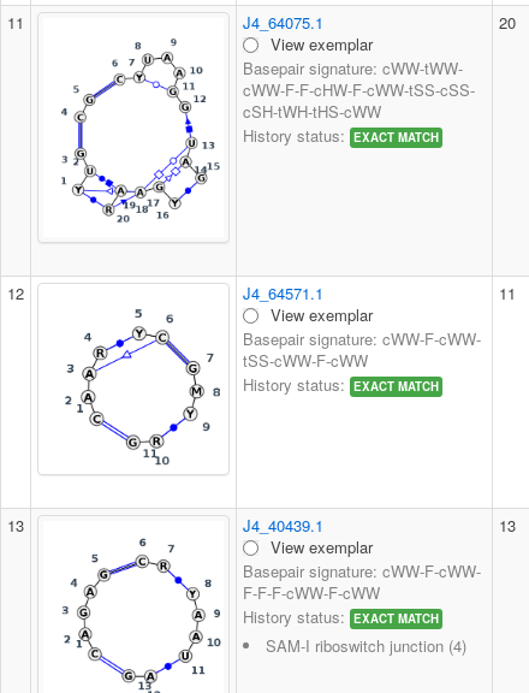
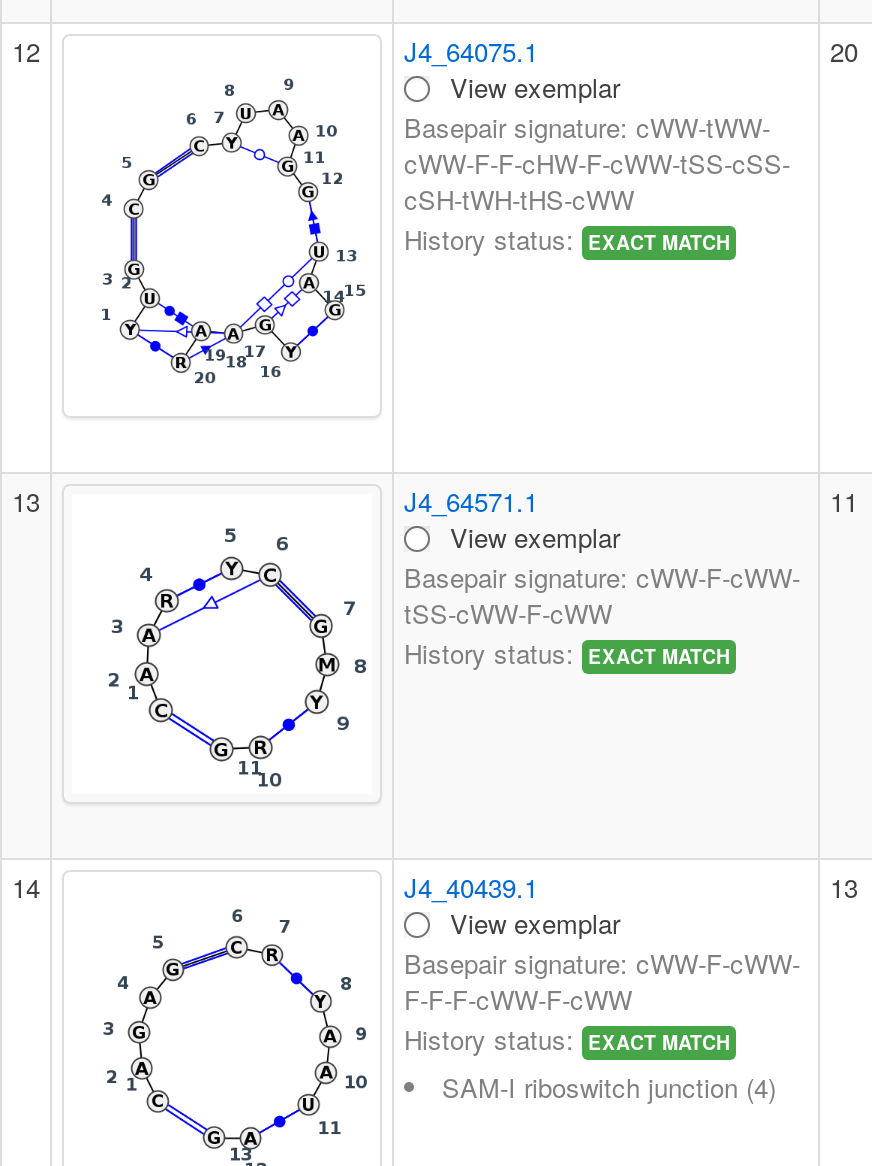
- 11
+ 12

- 12
+ 13

- 13
+ 14
